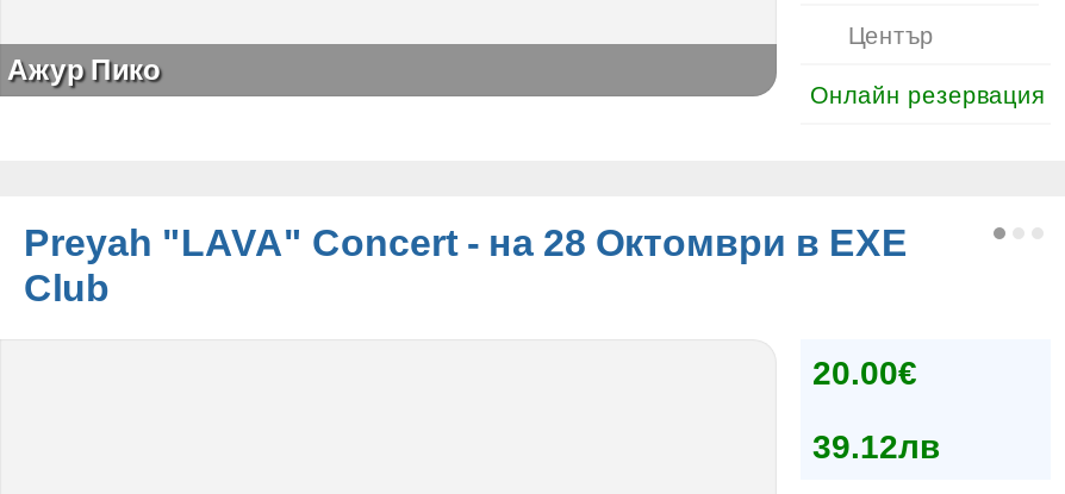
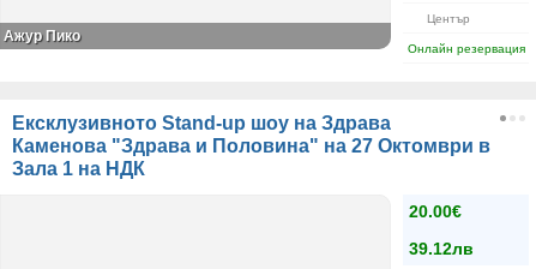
- Preyah "LAVA" Concert - на 28 Октомври в EXE
- Club
+ Ексклузивното Stand-up шоу на Здрава
+ Каменова "Здрава и Половина" на 27 Октомври в
+ Зала 1 на НДК
